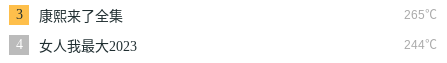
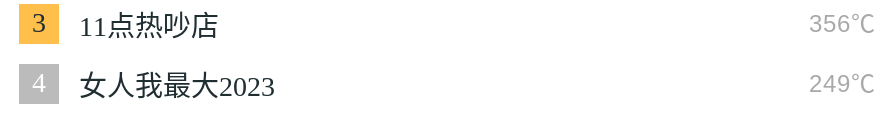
- 265℃
- 康熙来了全集
+ 356℃
+ 11点热吵店

- 244℃
+ 249℃
